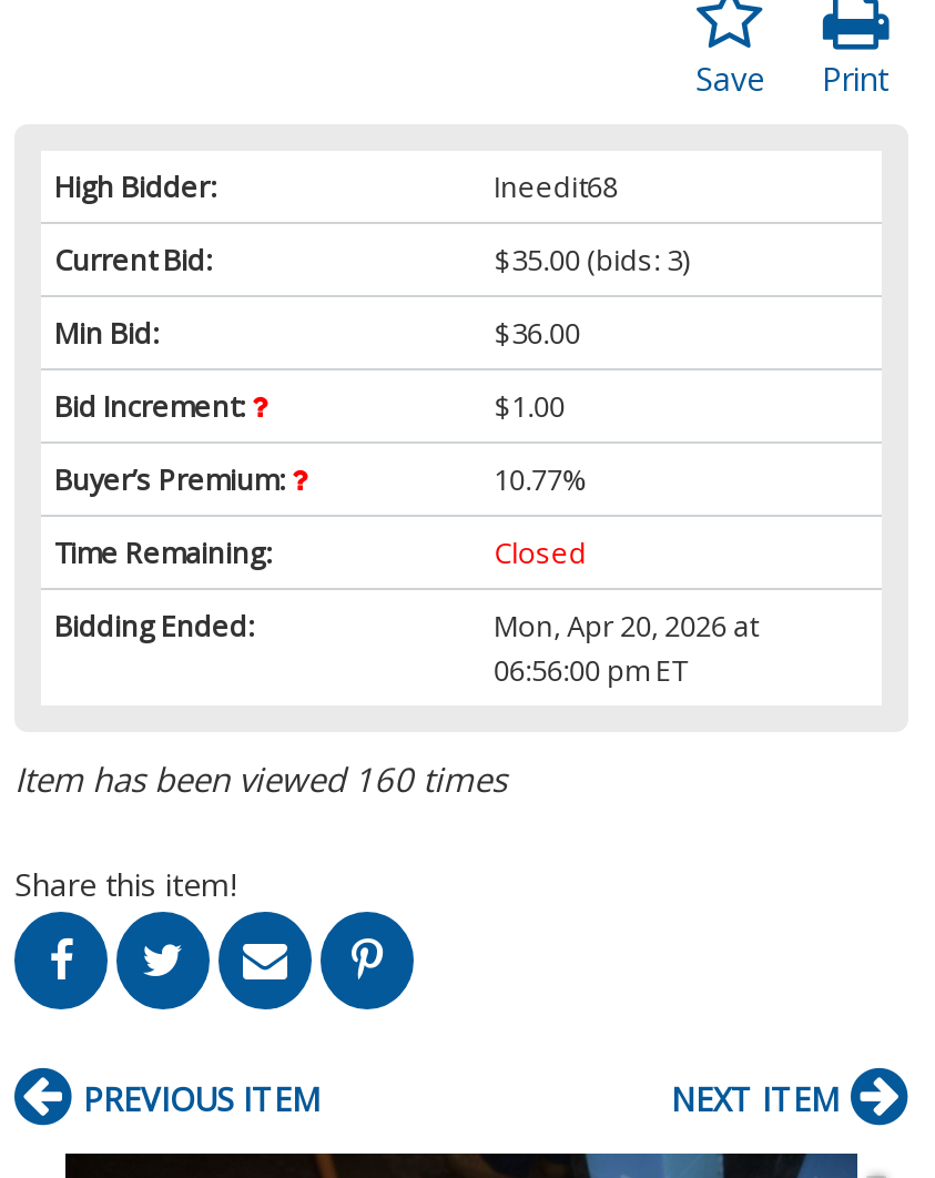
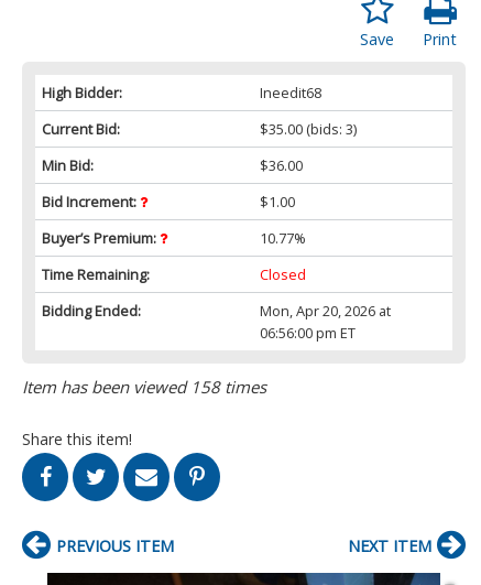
- Item has been viewed 160 times
+ Item has been viewed 158 times
